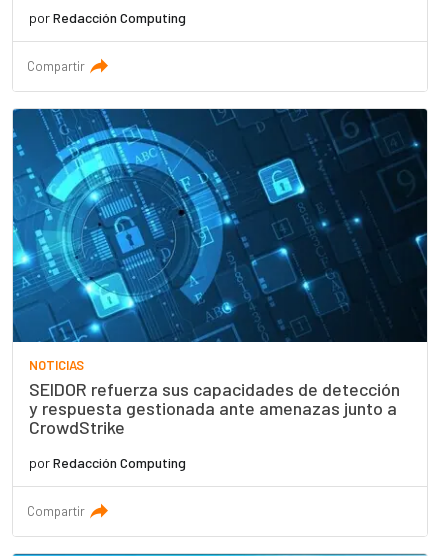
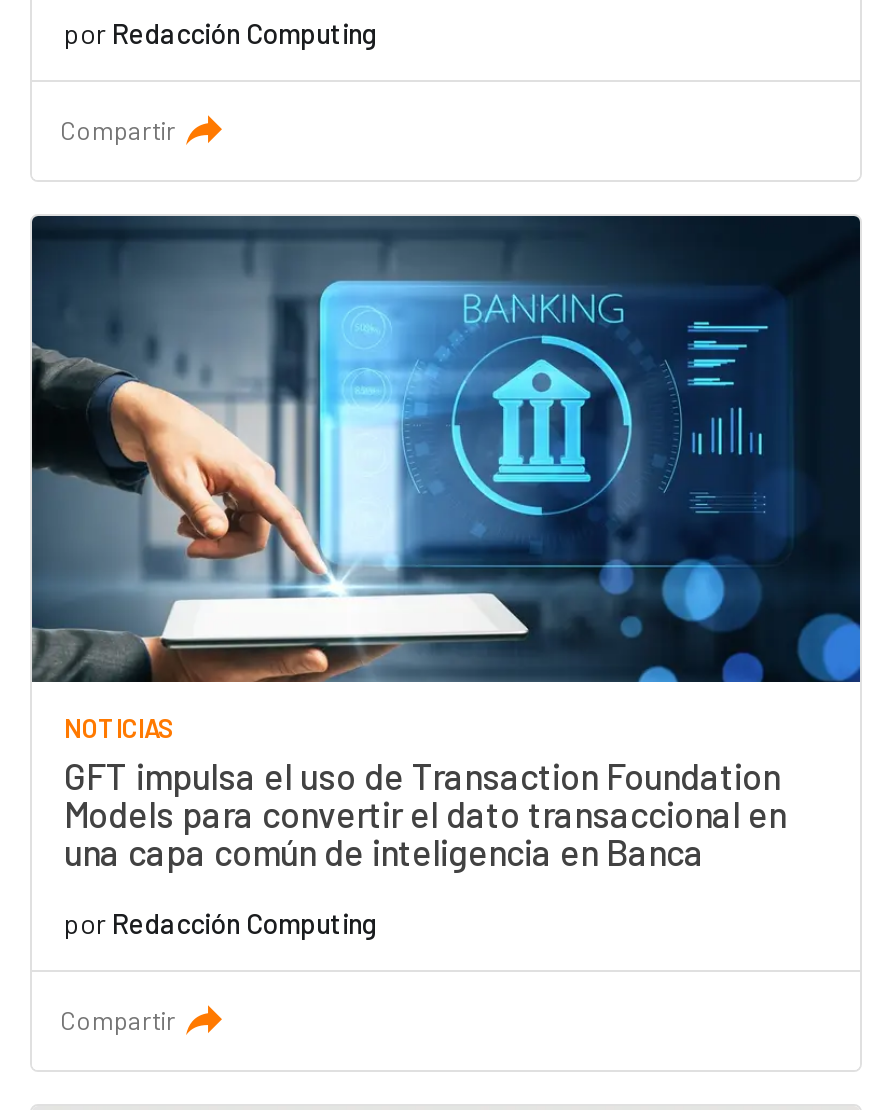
- [image]
- SEIDOR refuerza sus capacidades de detección
- y respuesta gestionada ante amenazas junto a
- CrowdStrike
+ [image]
+ GFT impulsa el uso de Transaction Foundation
+ Models para convertir el dato transaccional en
+ una capa común de inteligencia en Banca
